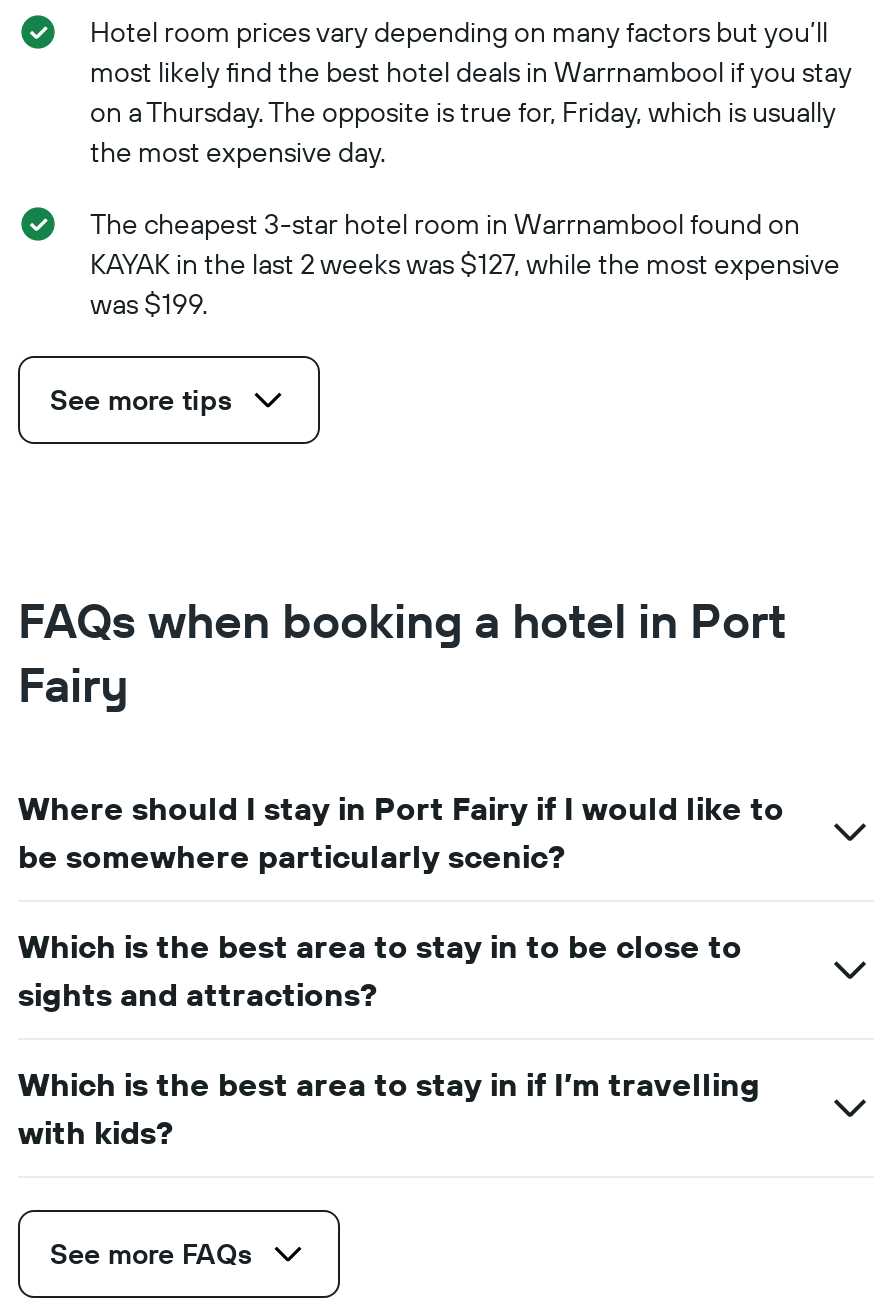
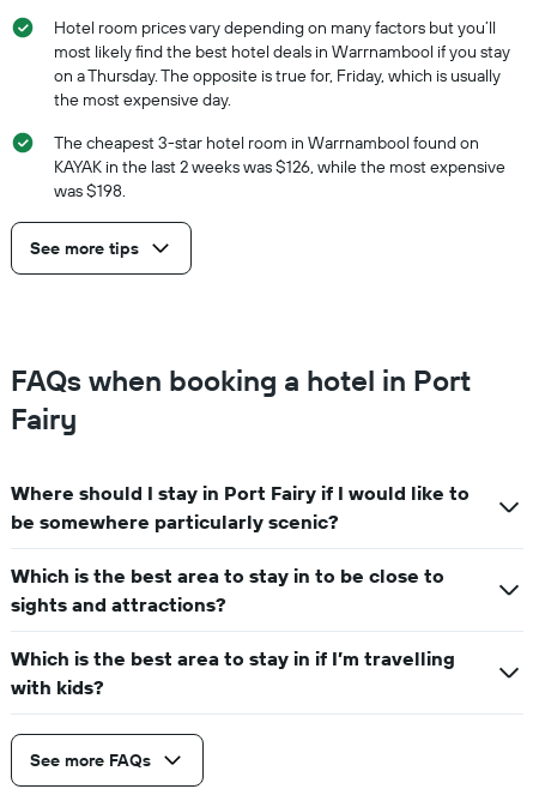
- KAYAK in the last 2 weeks was $127, while the most expensive
+ KAYAK in the last 2 weeks was $126, while the most expensive

- was $199.
+ was $198.
